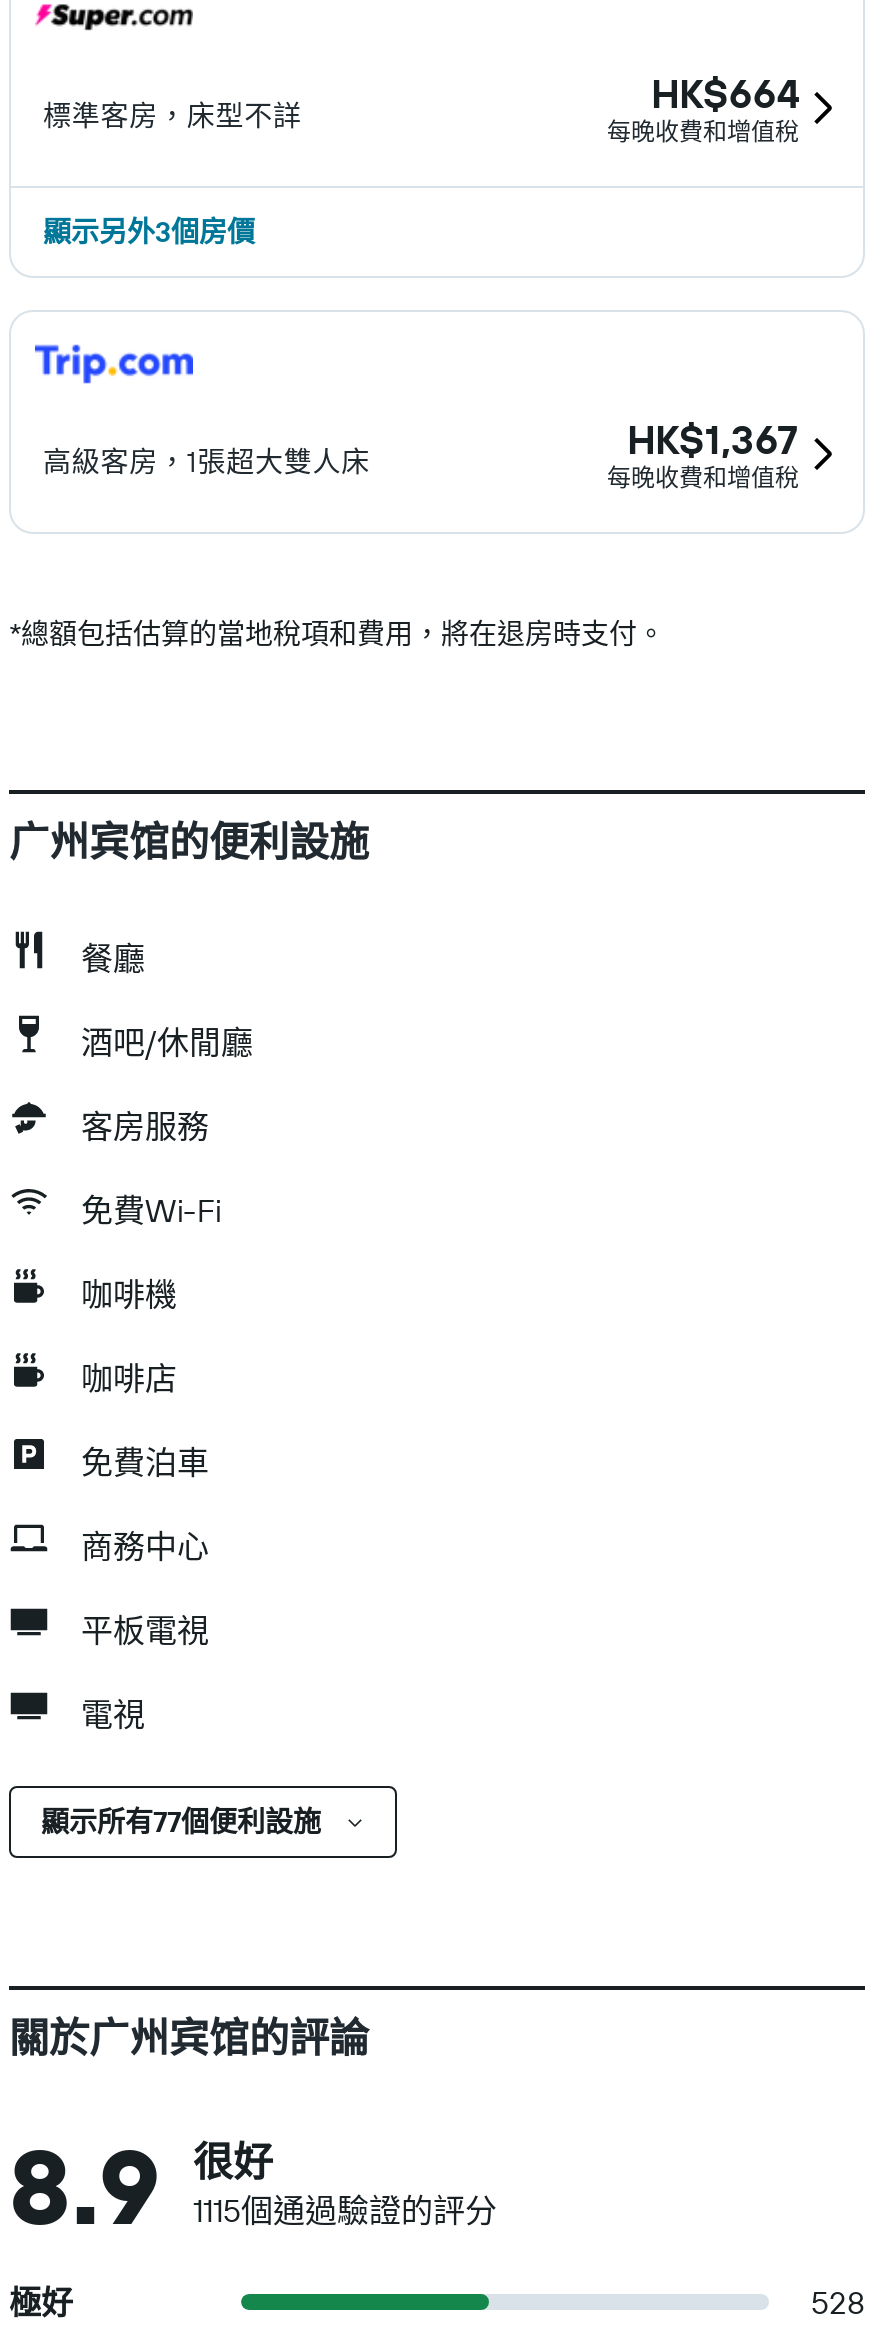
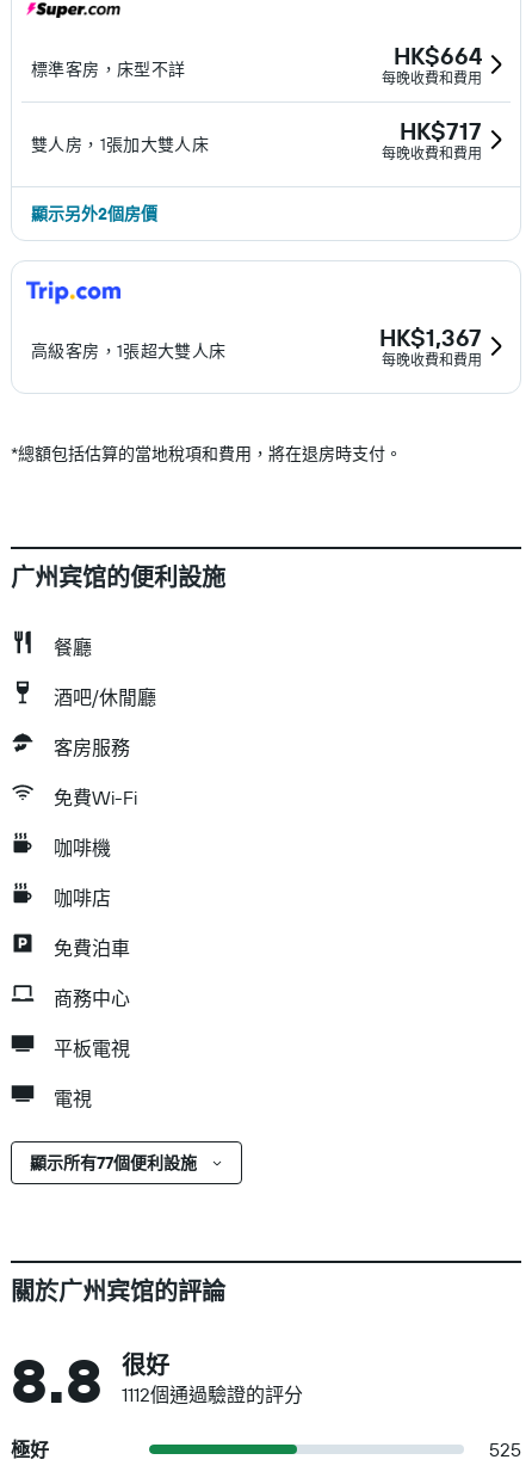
- 每晚收費和增值稅
- 顯示另外3個房價
+ 每晚收費和費用
+ 雙人房，1張加大雙人床
+ HK$717
+ 每晚收費和費用
+ 顯示另外2個房價

- 每晚收費和增值稅
+ 每晚收費和費用

- 8.9
+ 8.8

- 1115個通過驗證的評分
+ 1112個通過驗證的評分

- 528
+ 525
